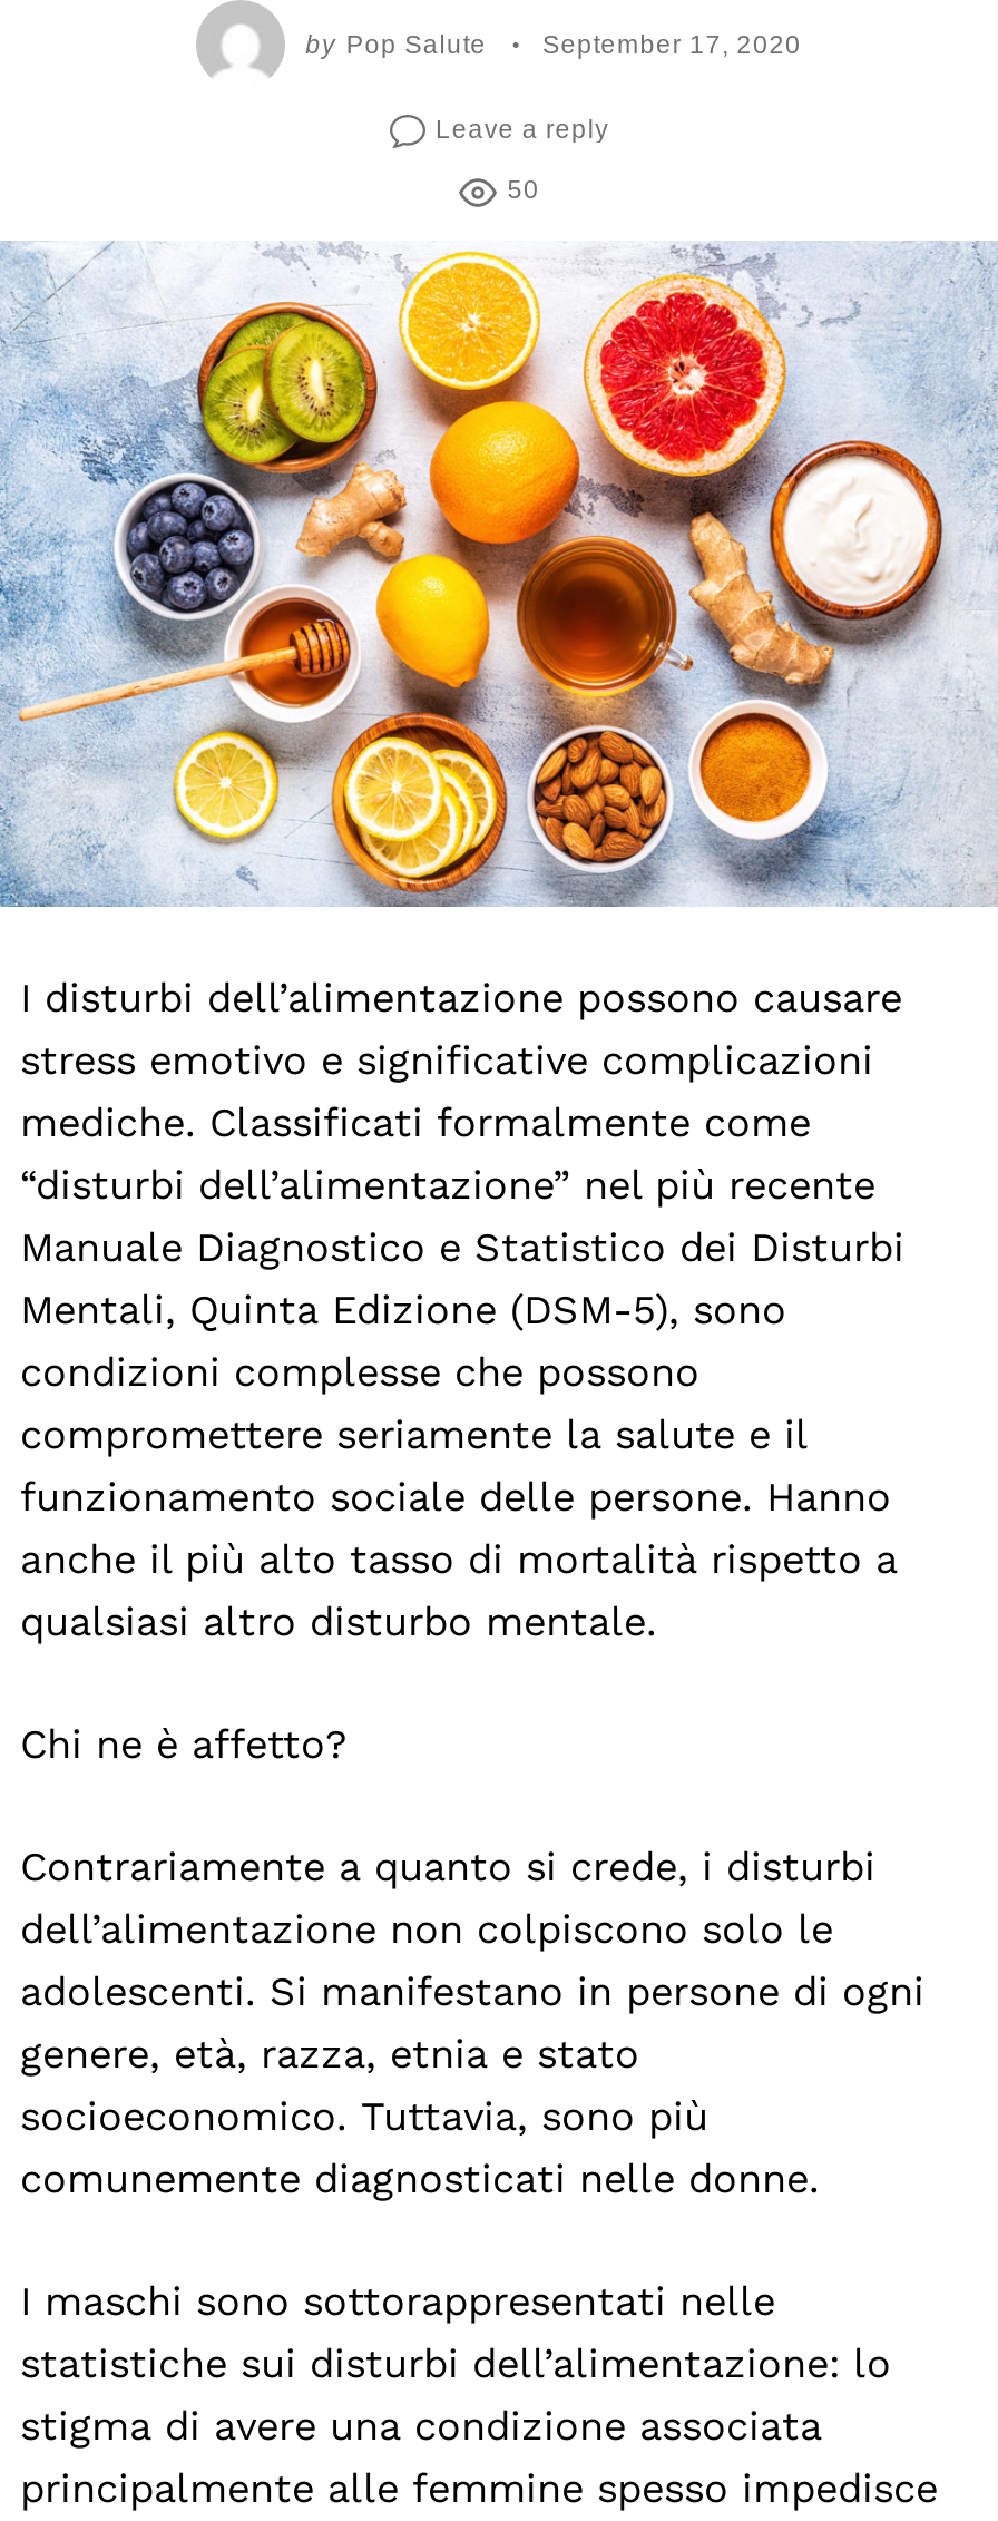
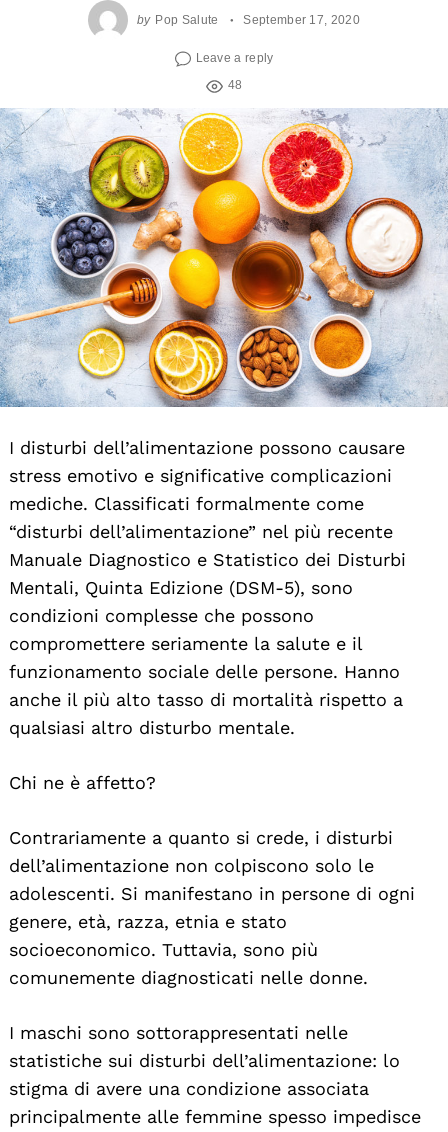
- 50
+ 48
